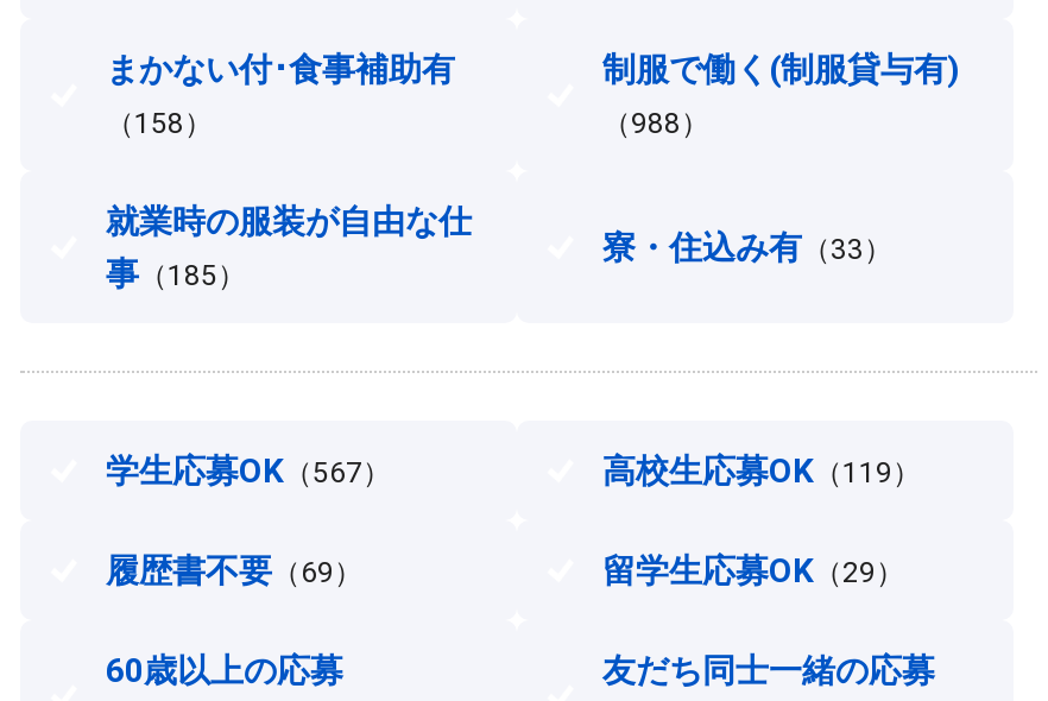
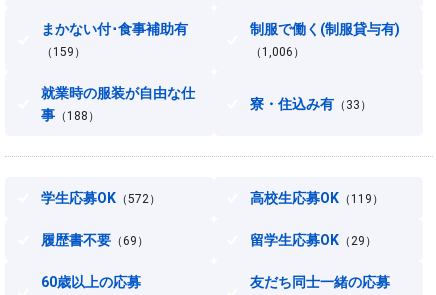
- （158）
+ （159）

- （988）
+ （1,006）

- 事（185）
+ 事（188）

- 学生応募OK（567）
+ 学生応募OK（572）
